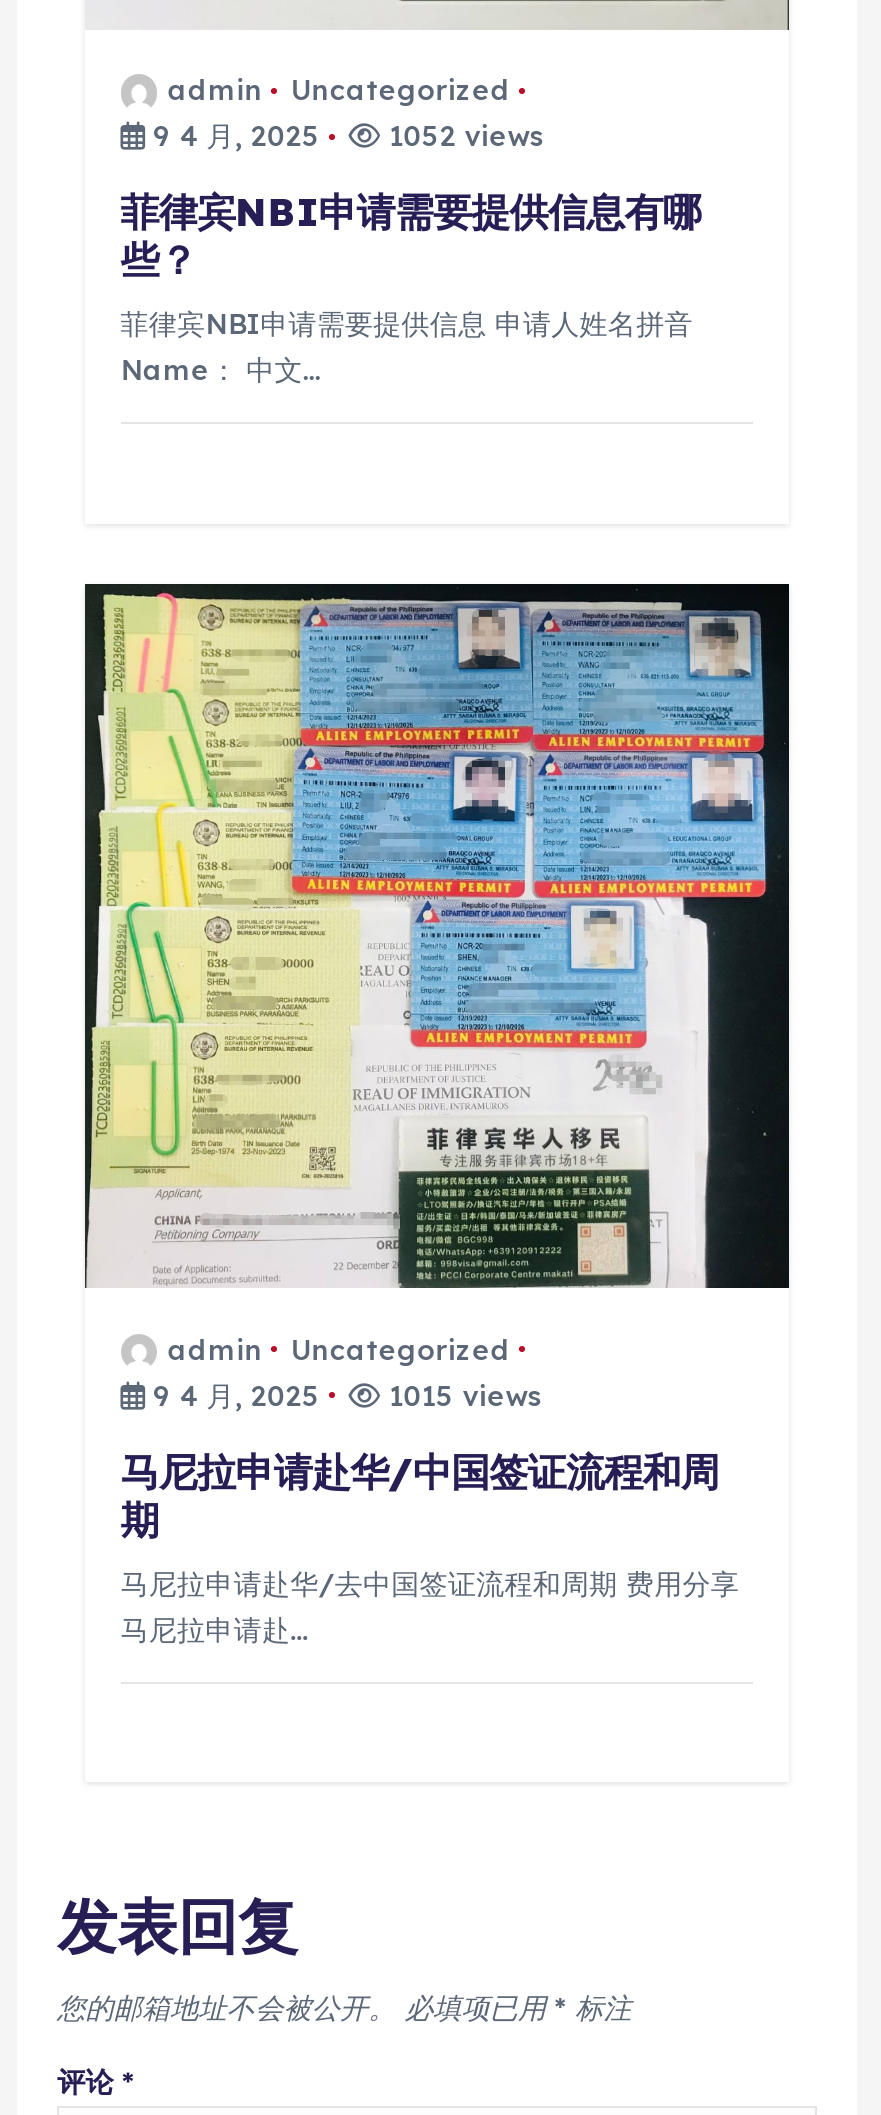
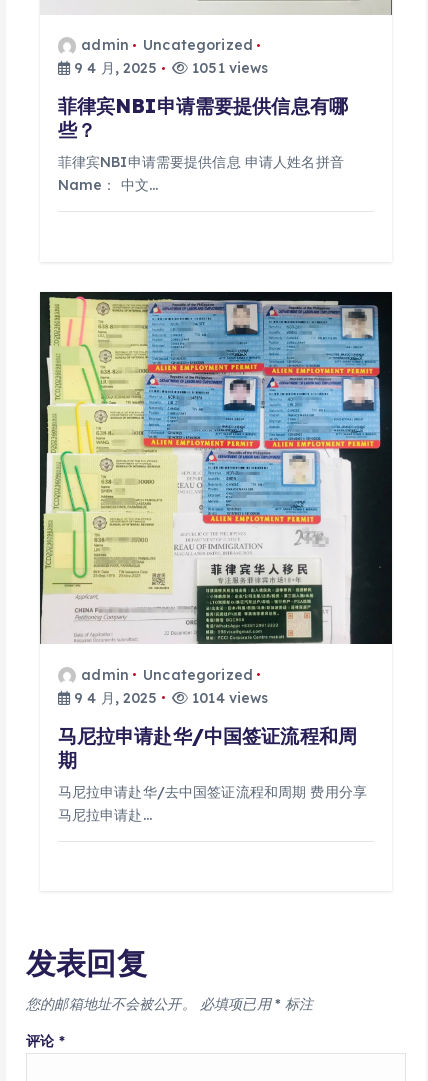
- 9 4 月, 2025 1052 views
+ 9 4 月, 2025 1051 views

- 9 4 月, 2025 1015 views
+ 9 4 月, 2025 1014 views
